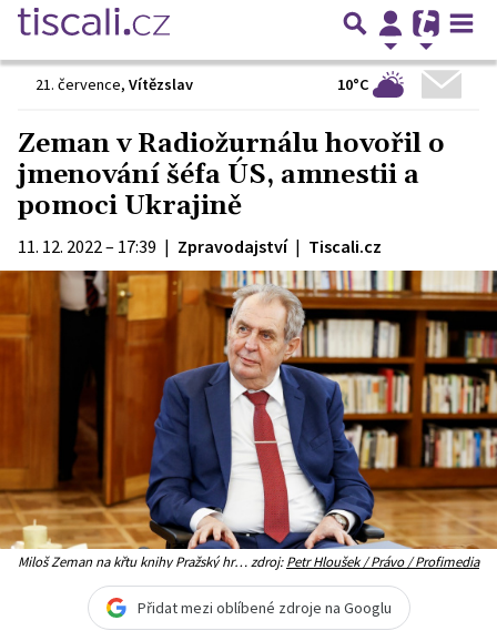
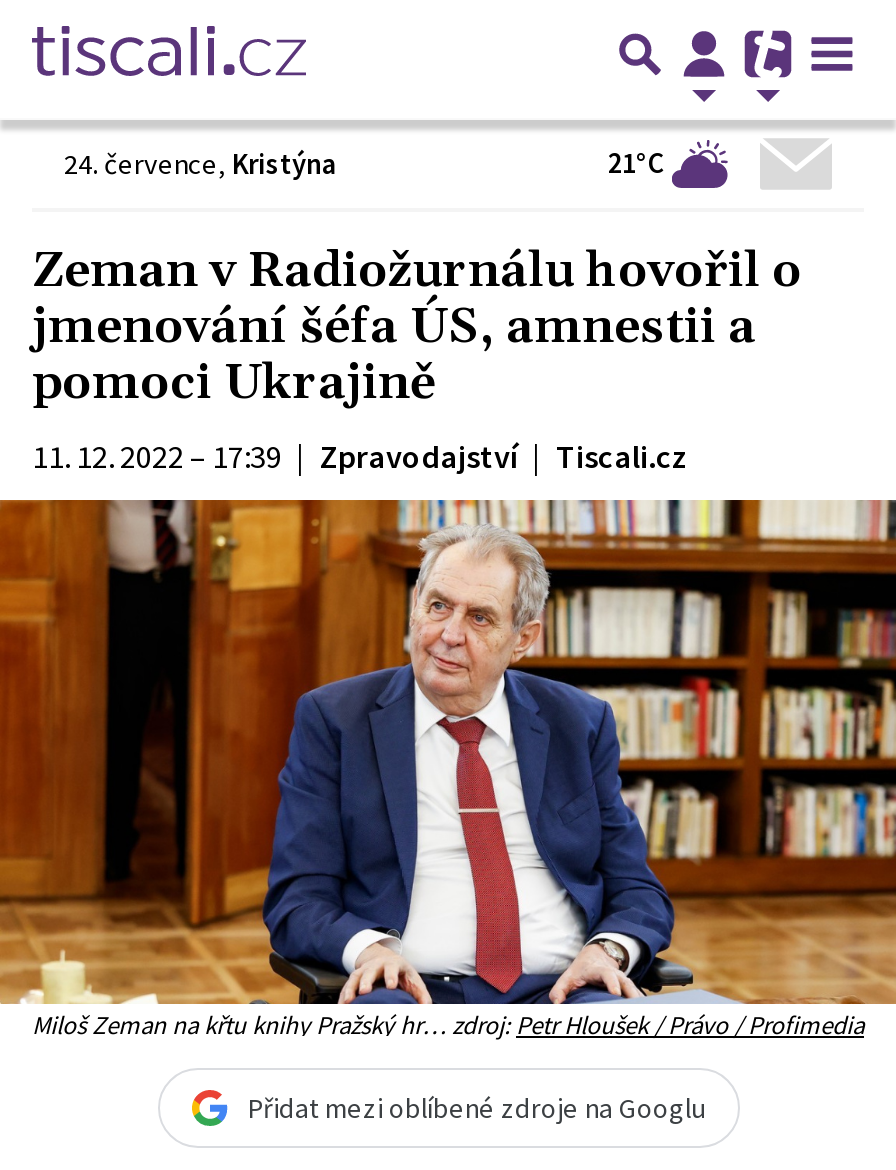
- 21. července, Vítězslav
- 10°C
+ 24. července, Kristýna
+ 21°C
